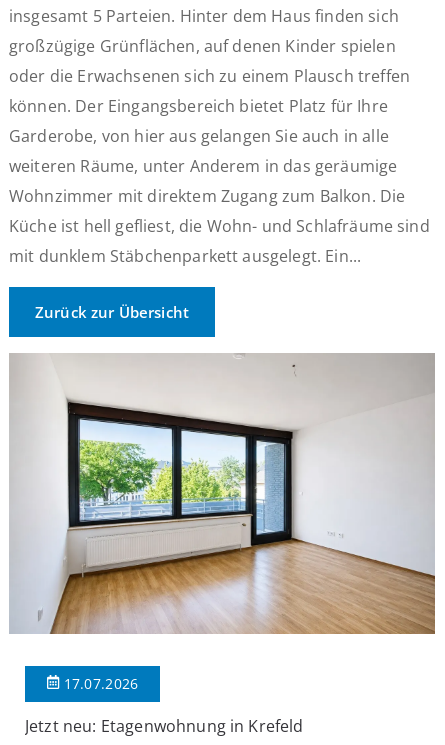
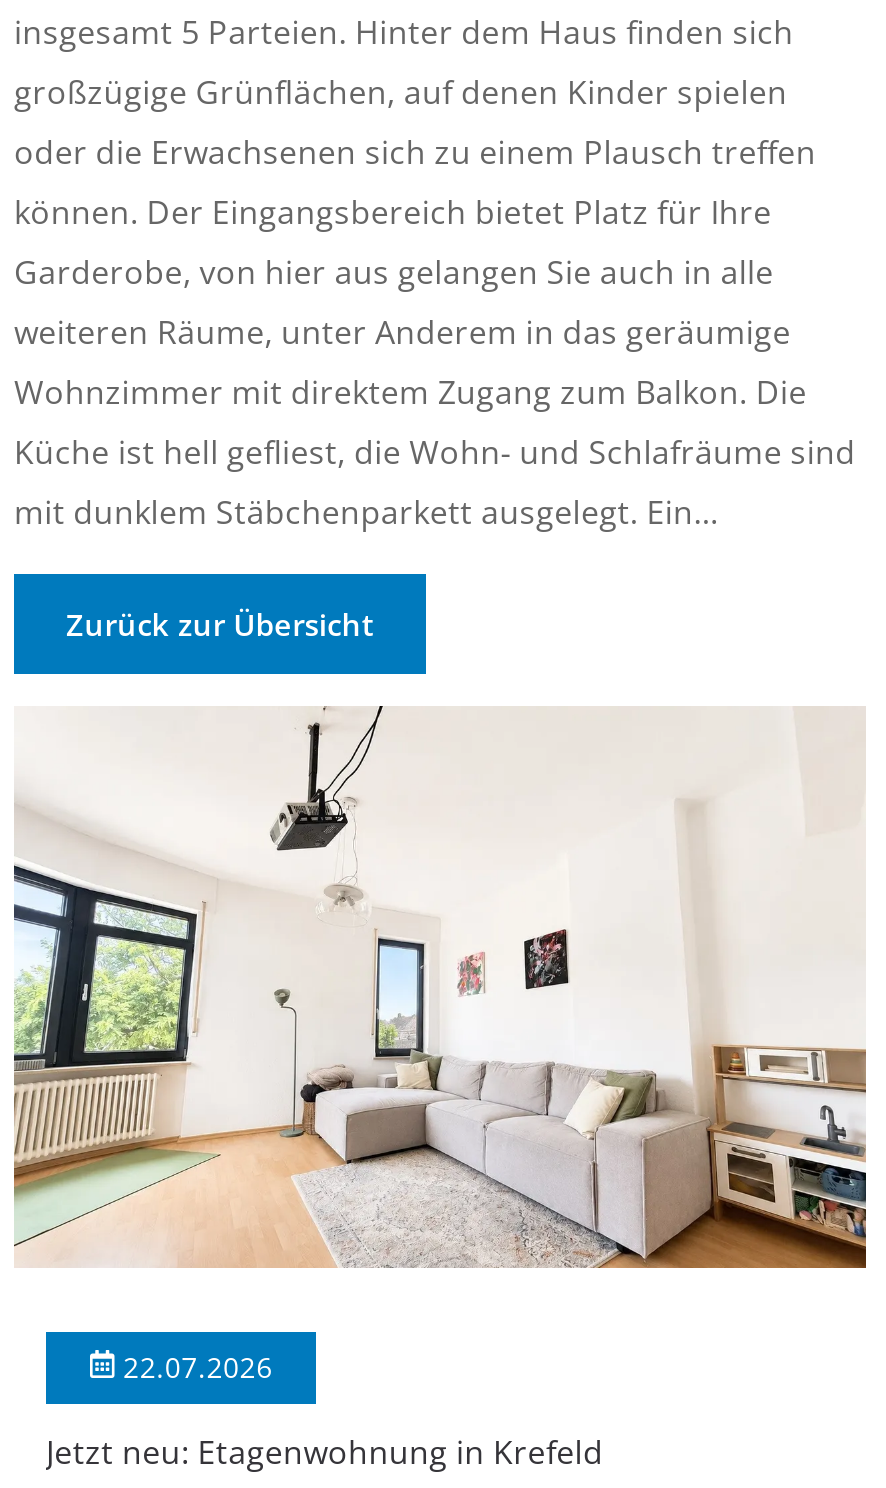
- [image]
- 17.07.2026
+ [image]
+ 22.07.2026
